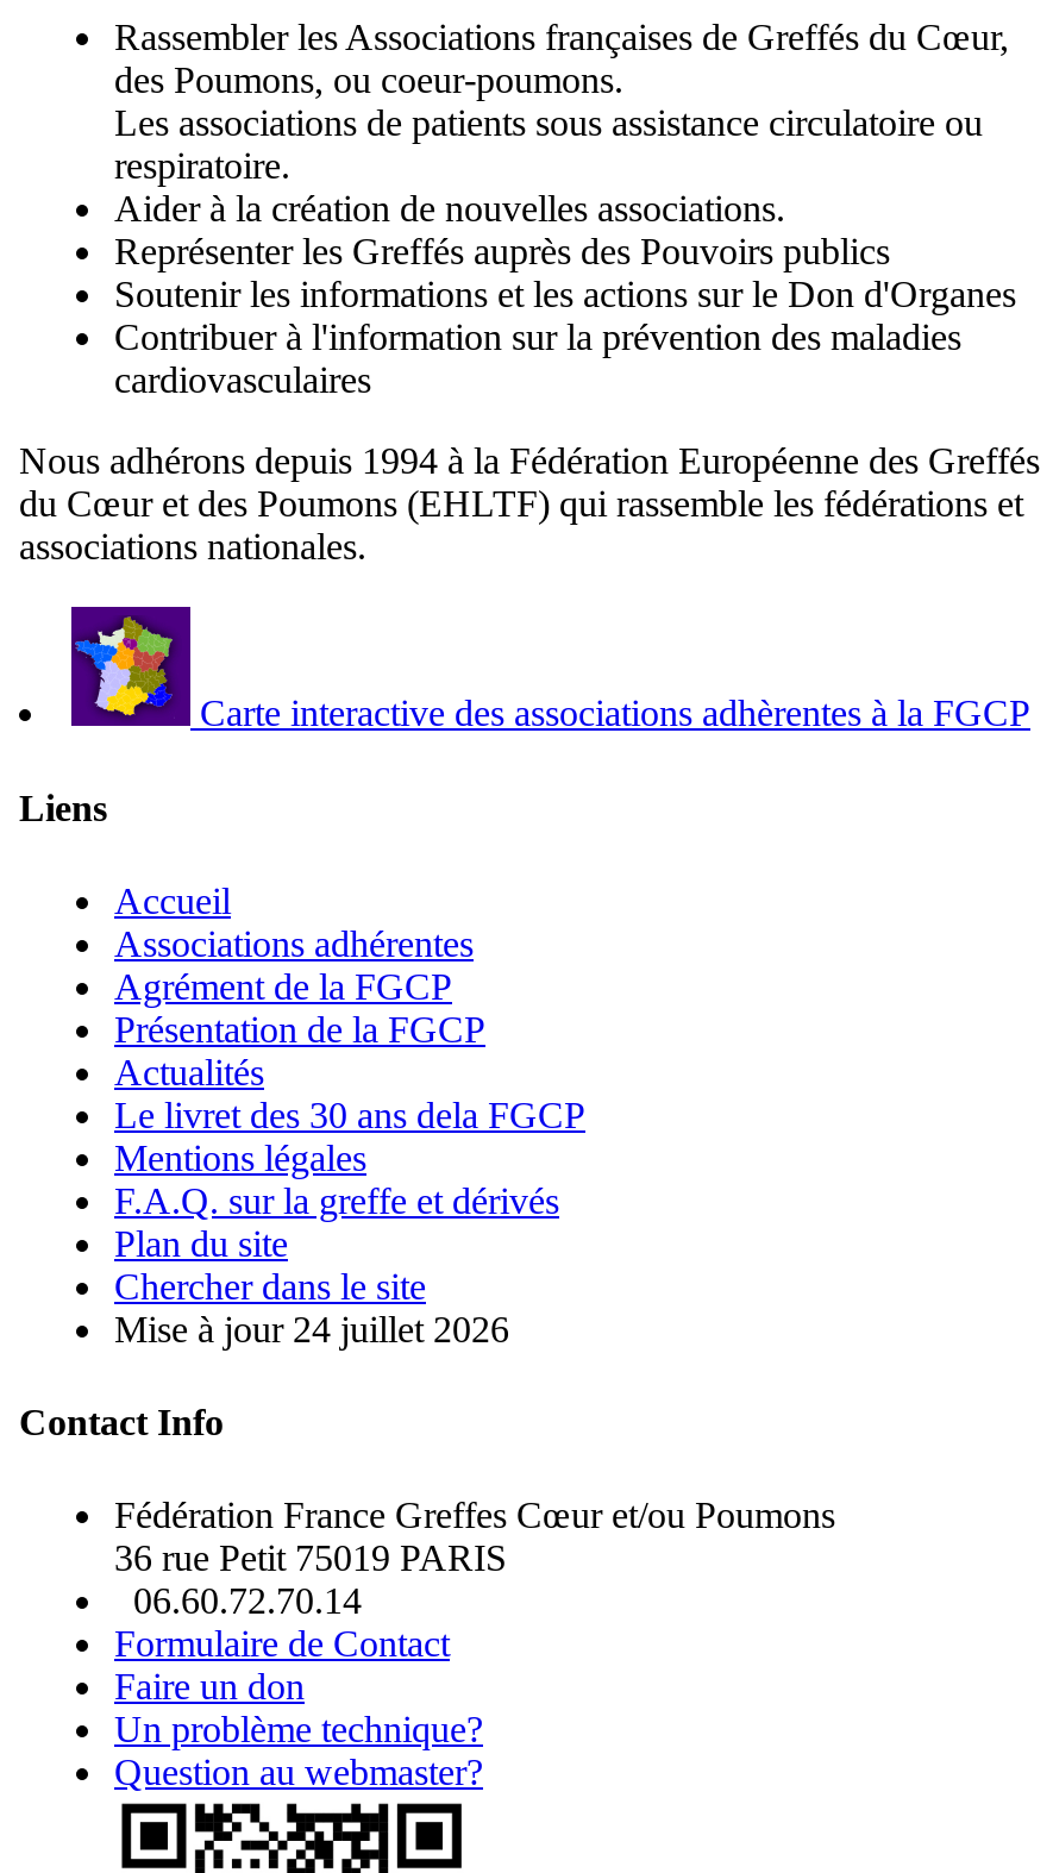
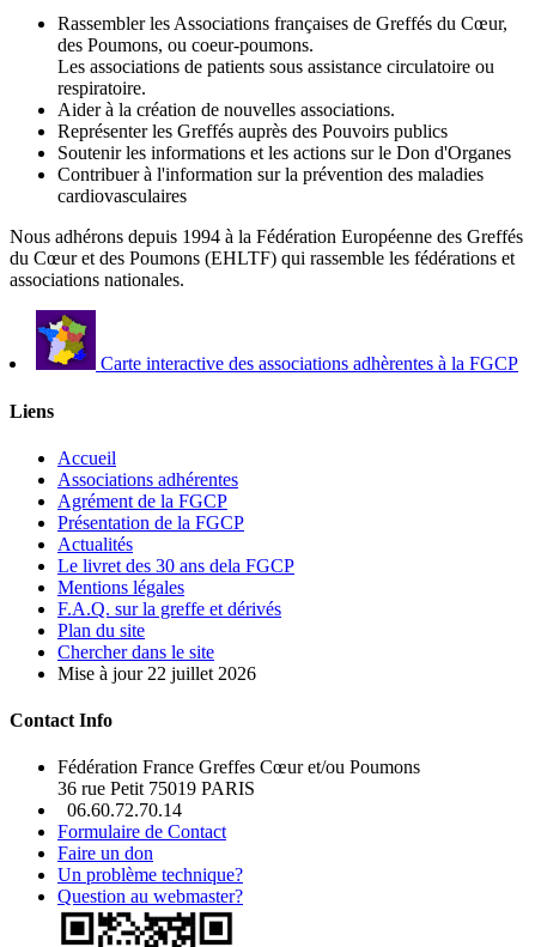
- Mise à jour 24 juillet 2026
+ Mise à jour 22 juillet 2026
